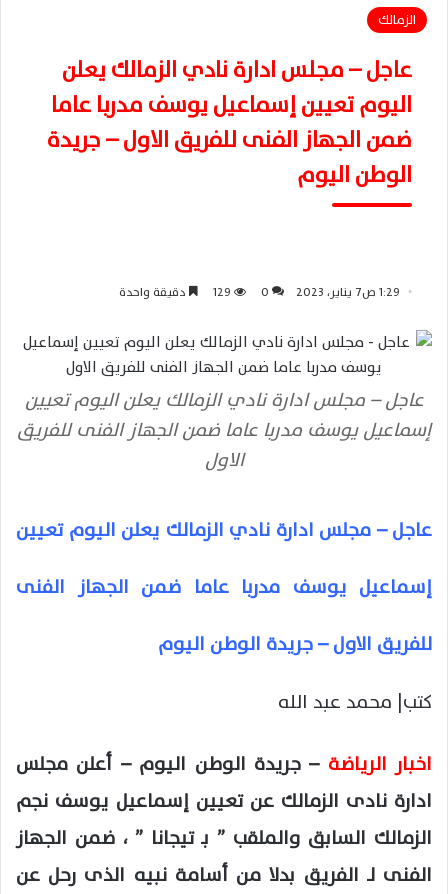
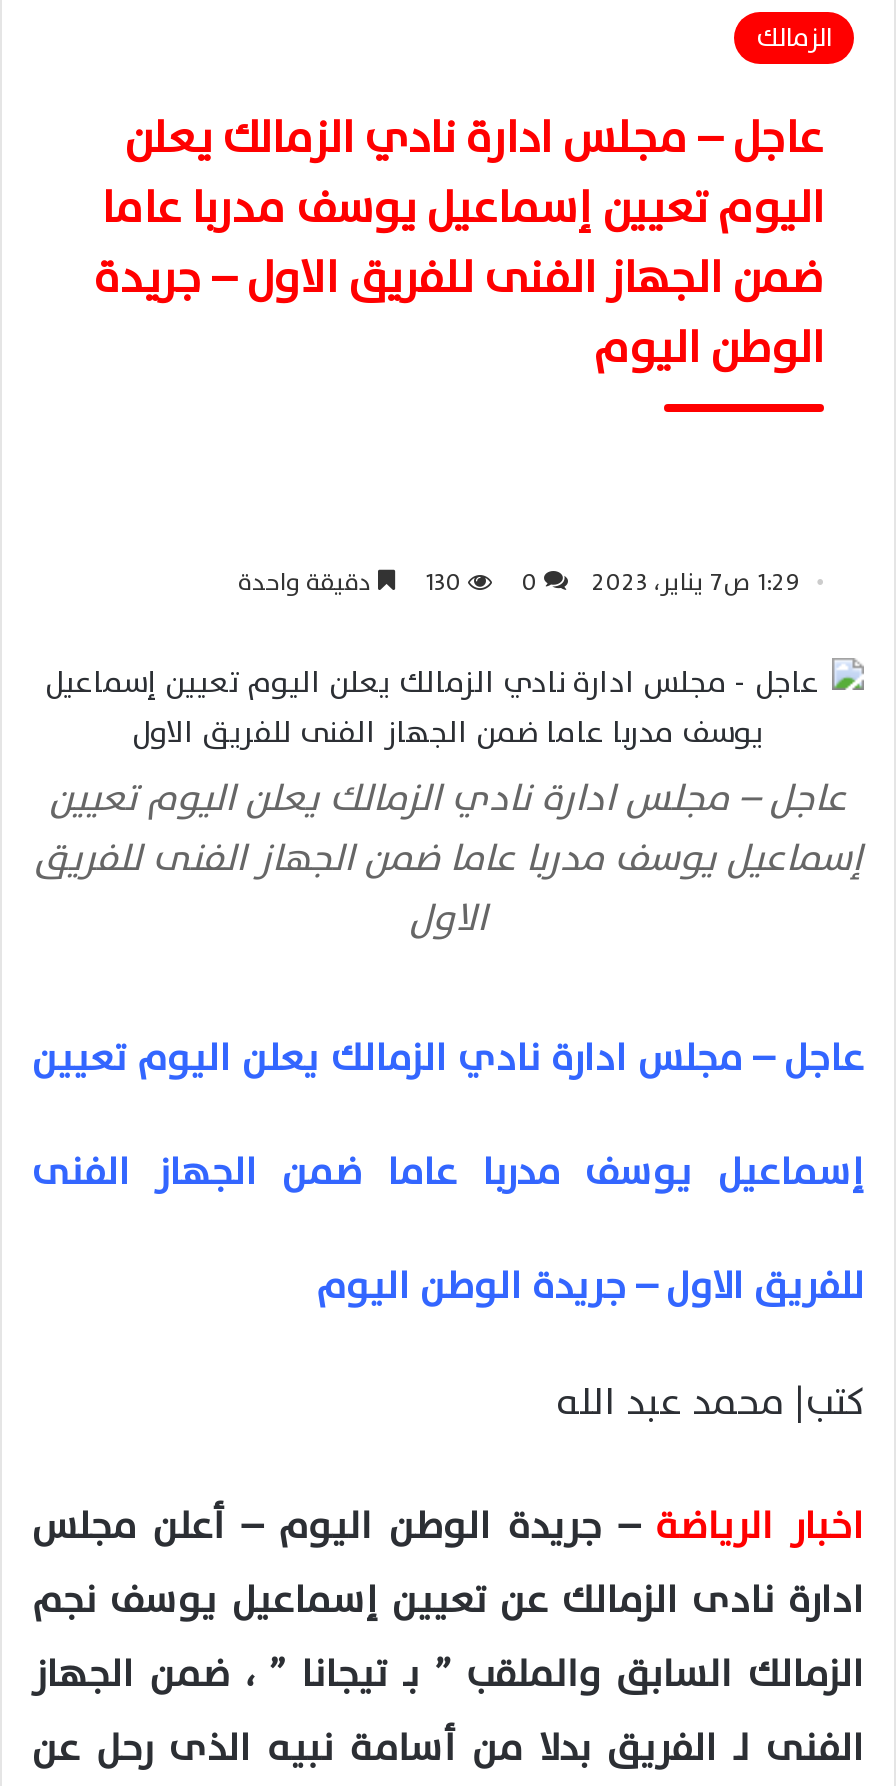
- 0 129 دقيقة واحدة
+ 0 130 دقيقة واحدة
